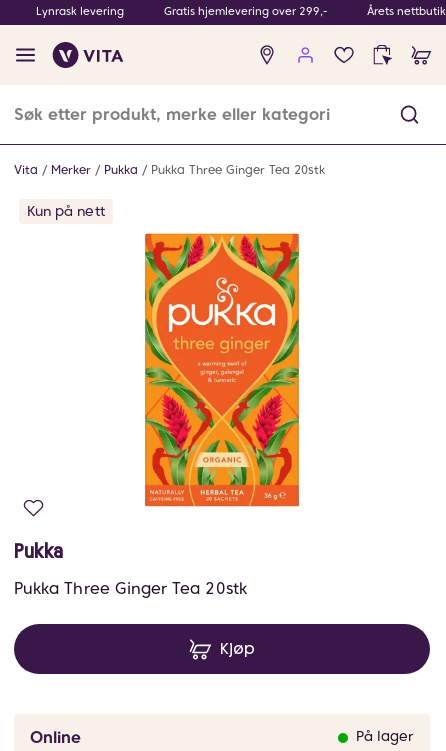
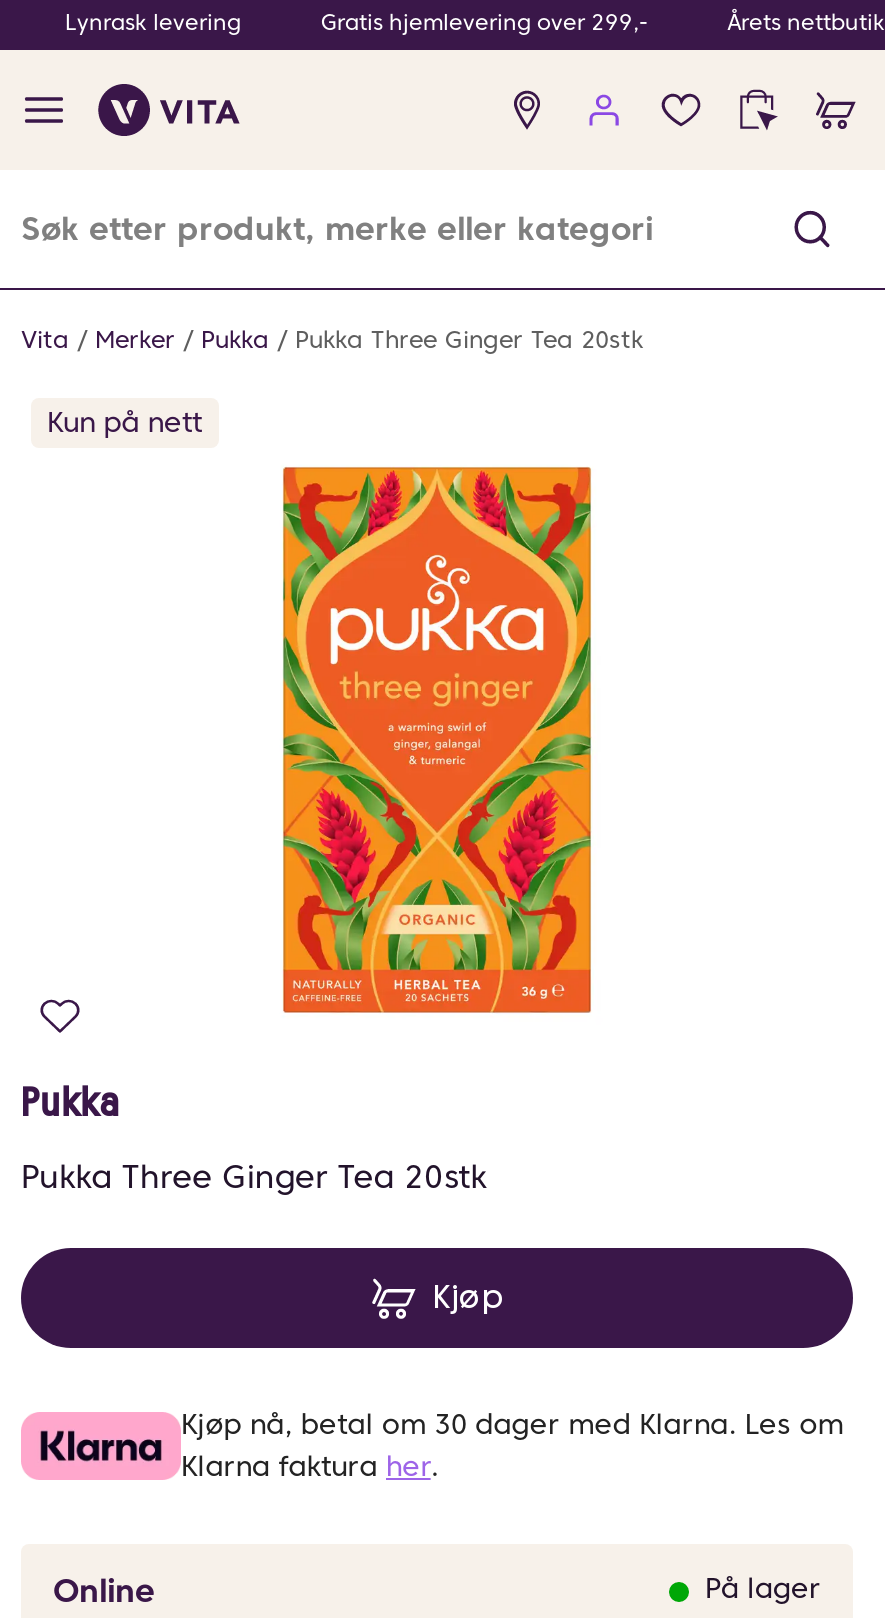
+ [image]
+ Kjøp nå, betal om 30 dager med Klarna. Les om
+ Klarna faktura her.
